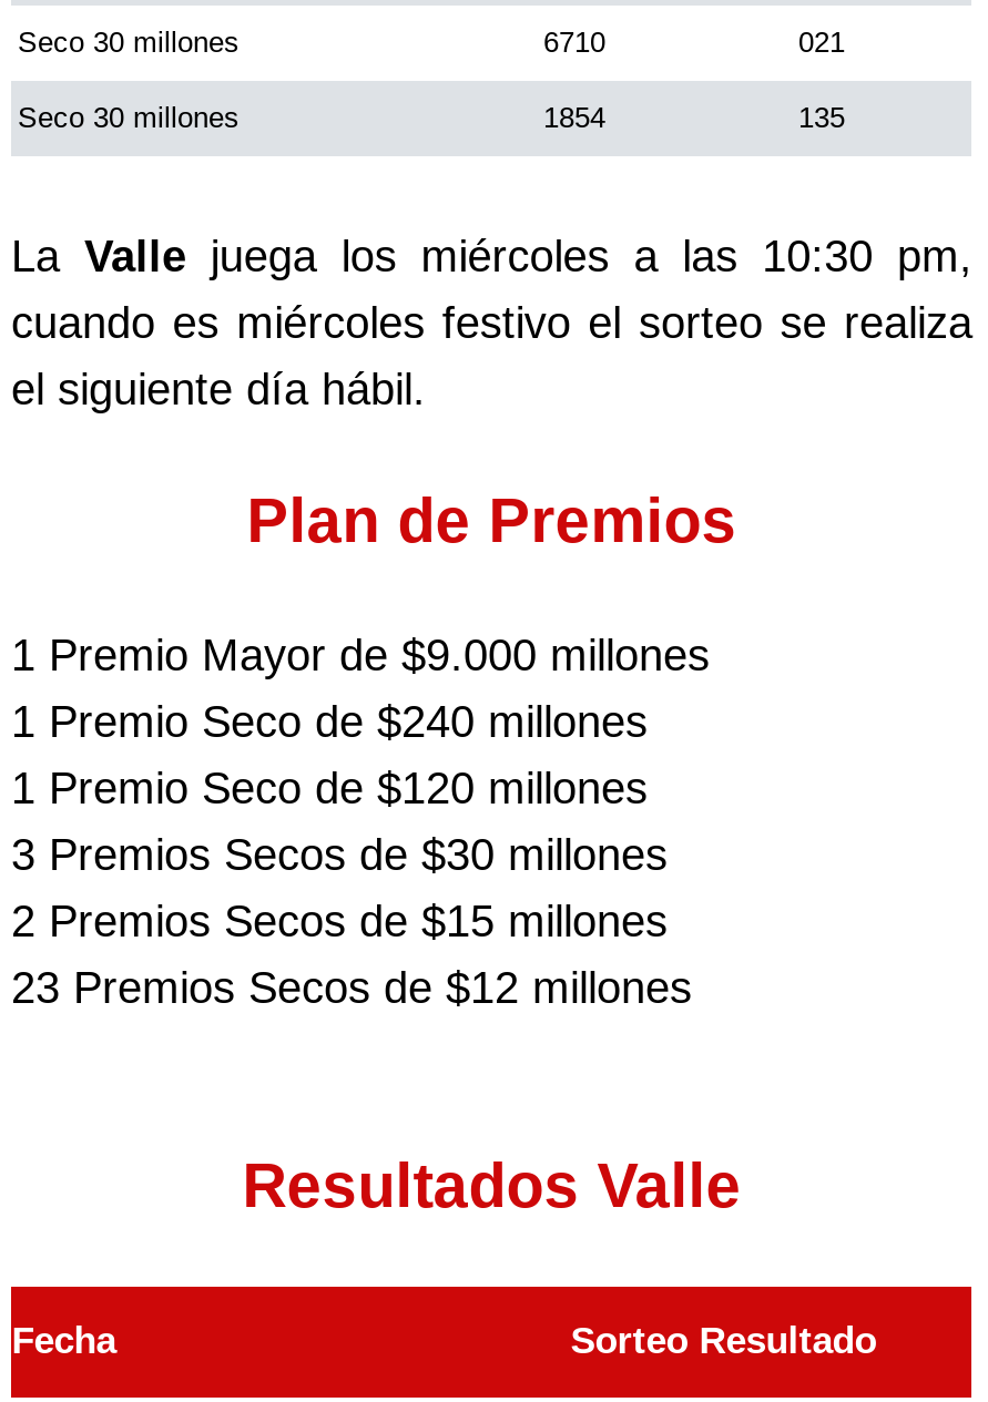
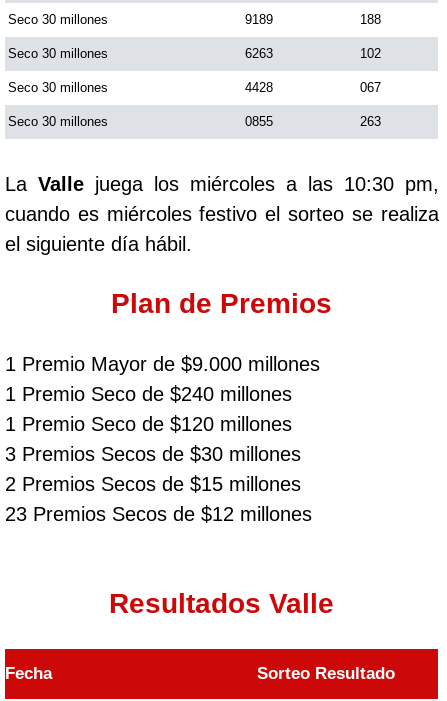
- 6710
+ 9189

- 021
+ 188

- 1854
- 135
+ 6263
+ 102
+ Seco 30 millones
+ 4428
+ 067
+ Seco 30 millones
+ 0855
+ 263
